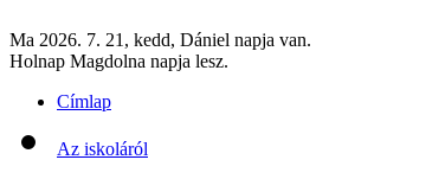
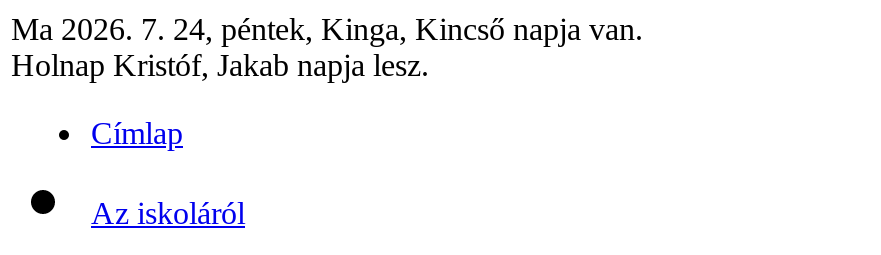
- Ma 2026. 7. 21, kedd, Dániel napja van.
- Holnap Magdolna napja lesz.
+ Ma 2026. 7. 24, péntek, Kinga, Kincső napja van.
+ Holnap Kristóf, Jakab napja lesz.
